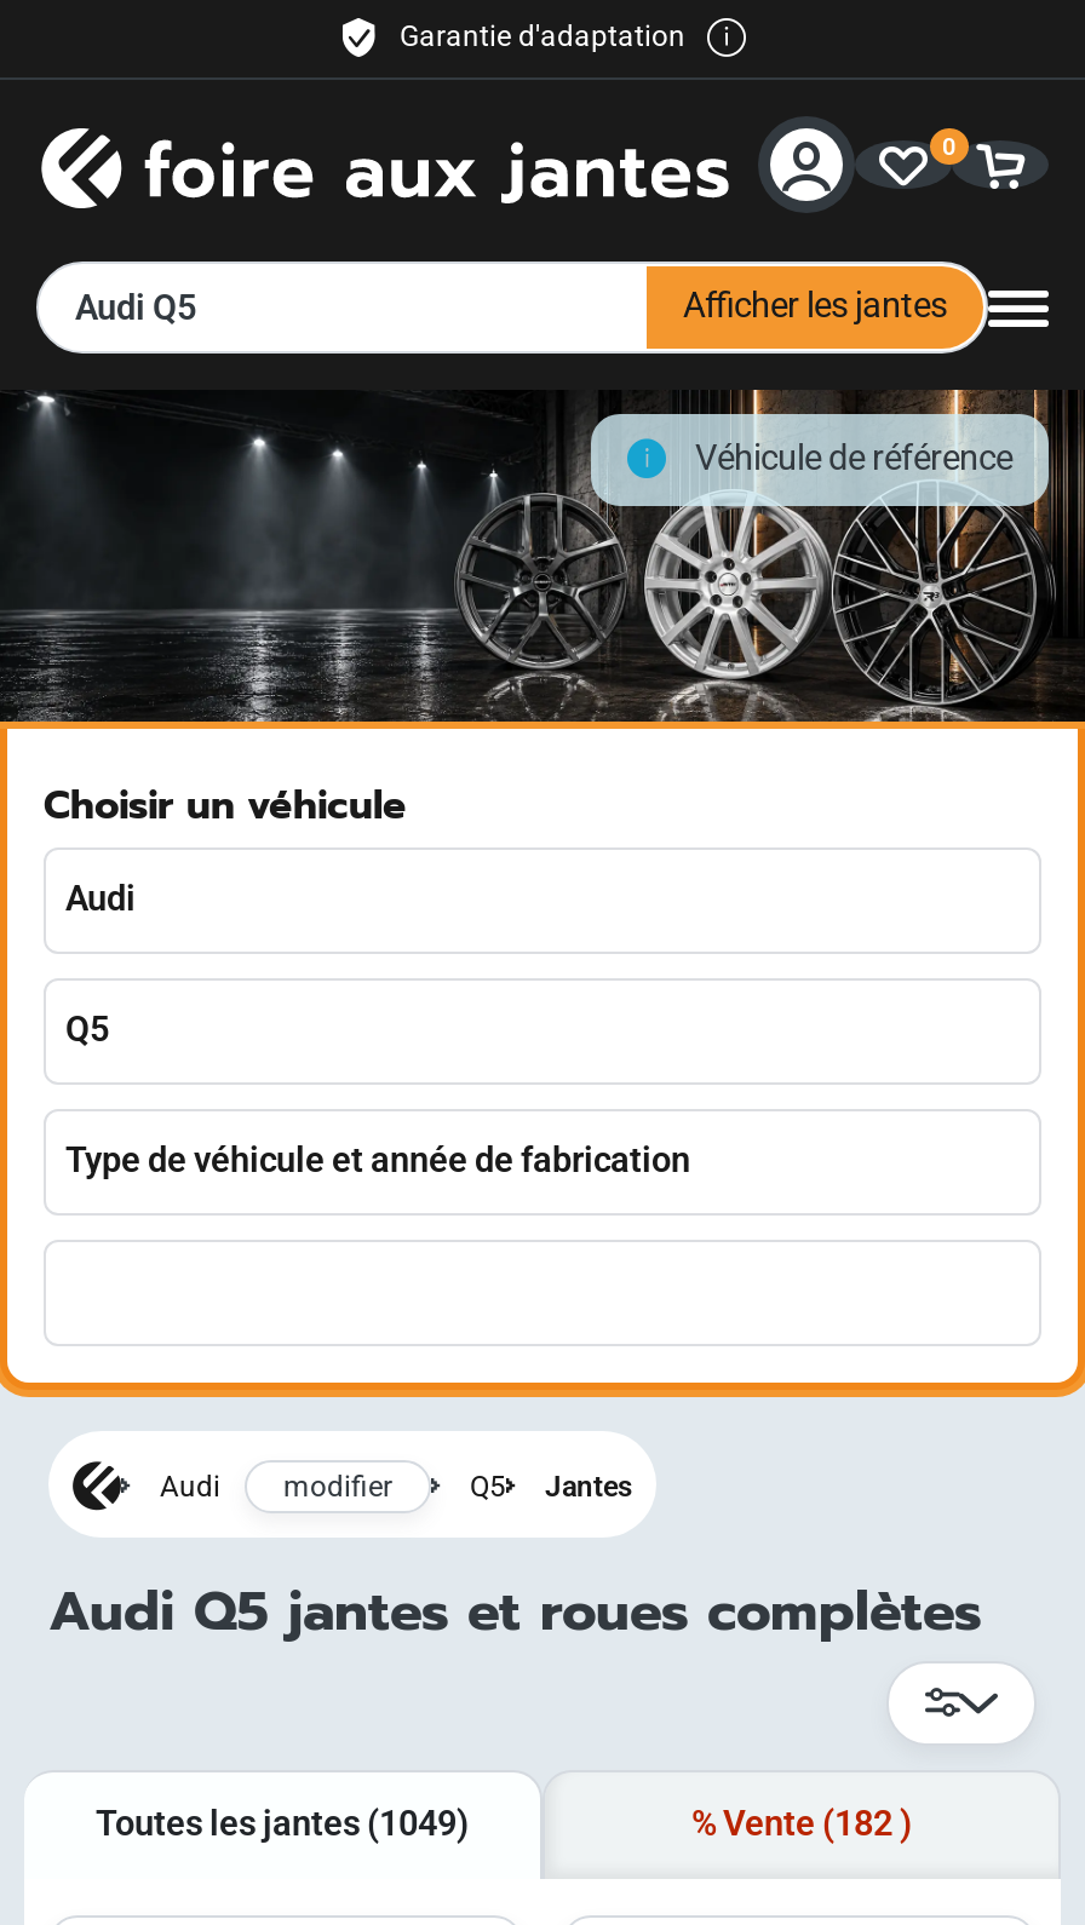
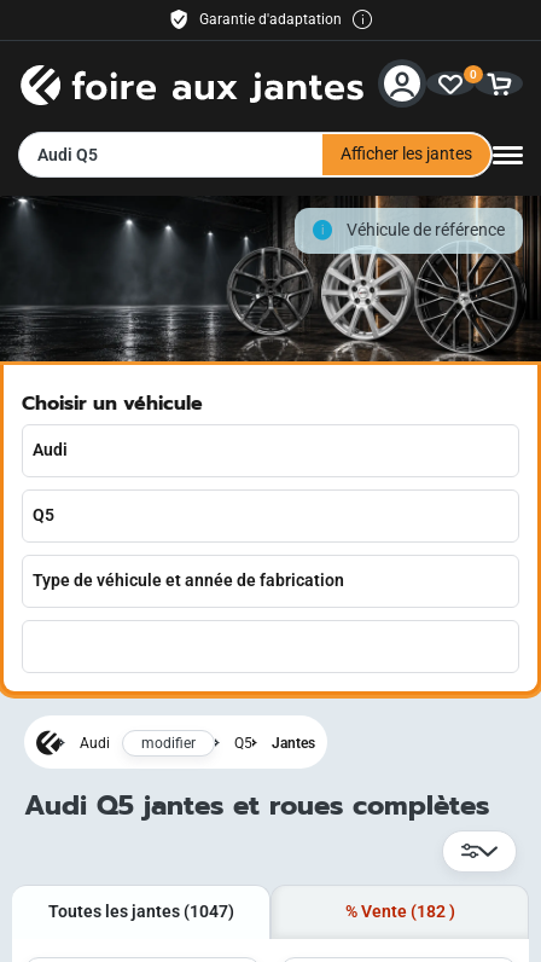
- Toutes les jantes (1049)
+ Toutes les jantes (1047)
